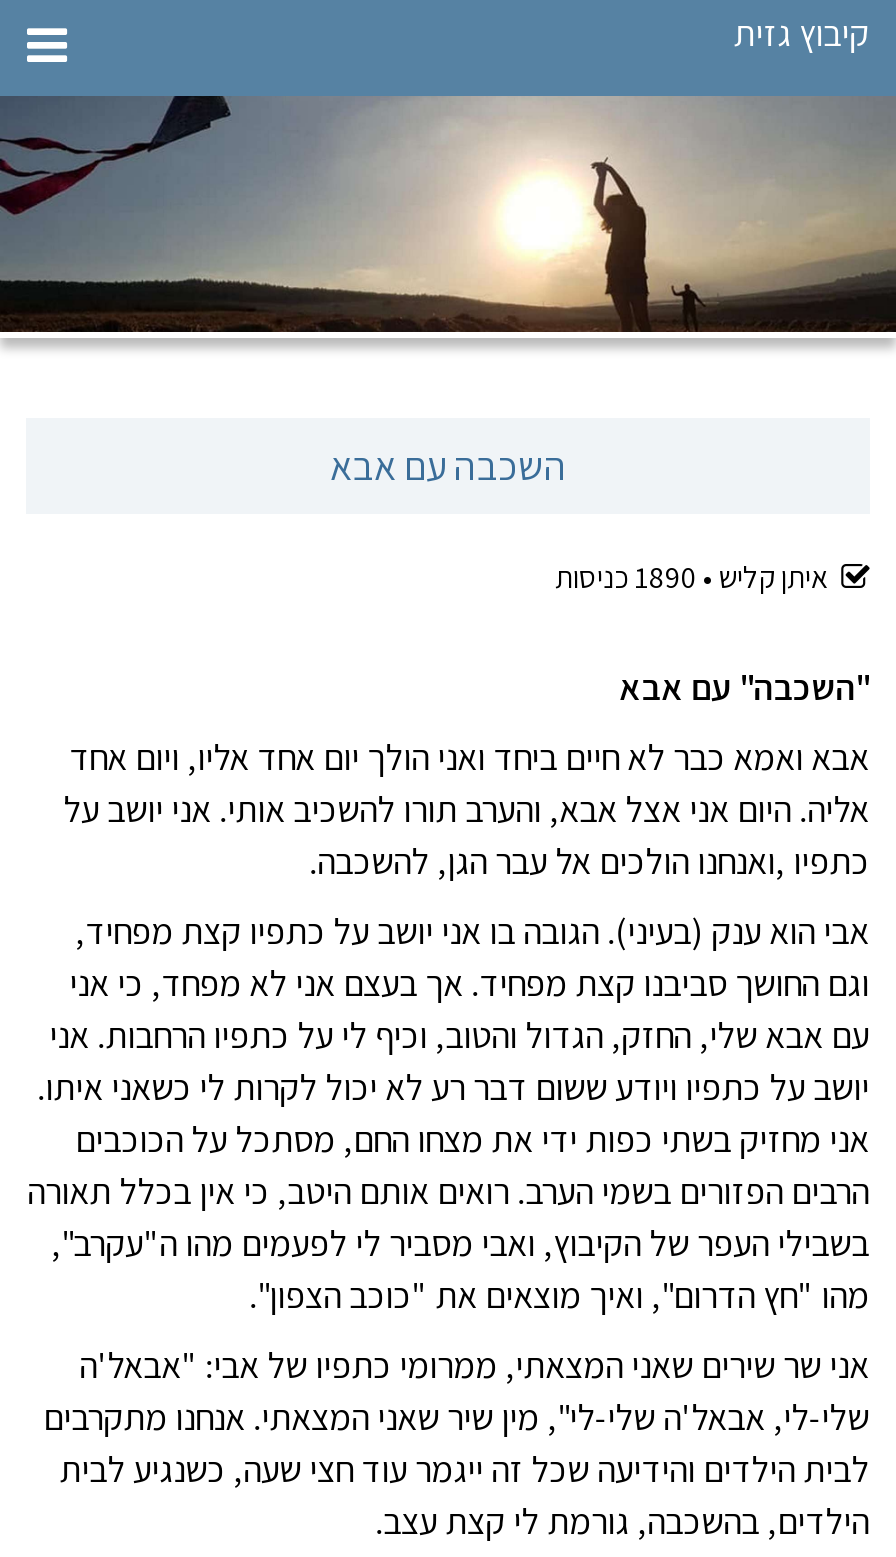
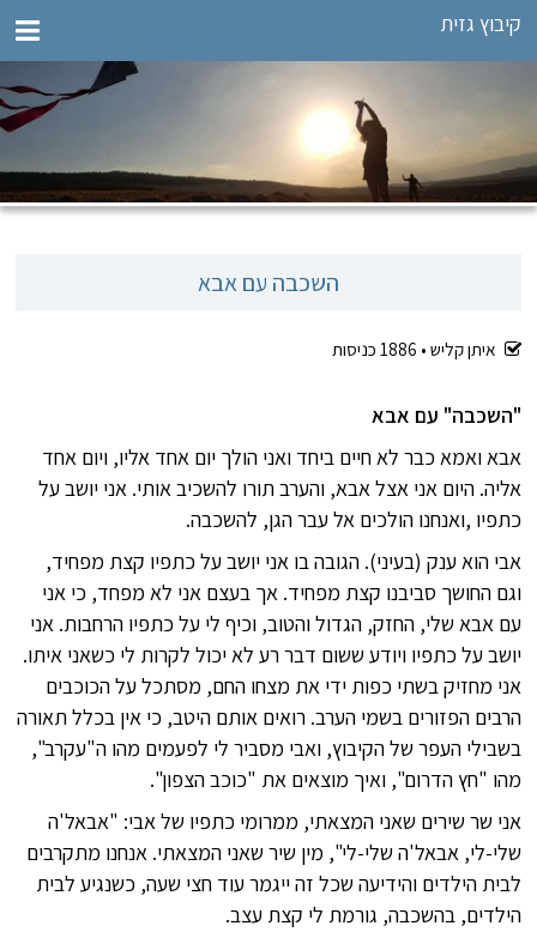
- איתן קליש • 1890 כניסות
+ איתן קליש • 1886 כניסות
